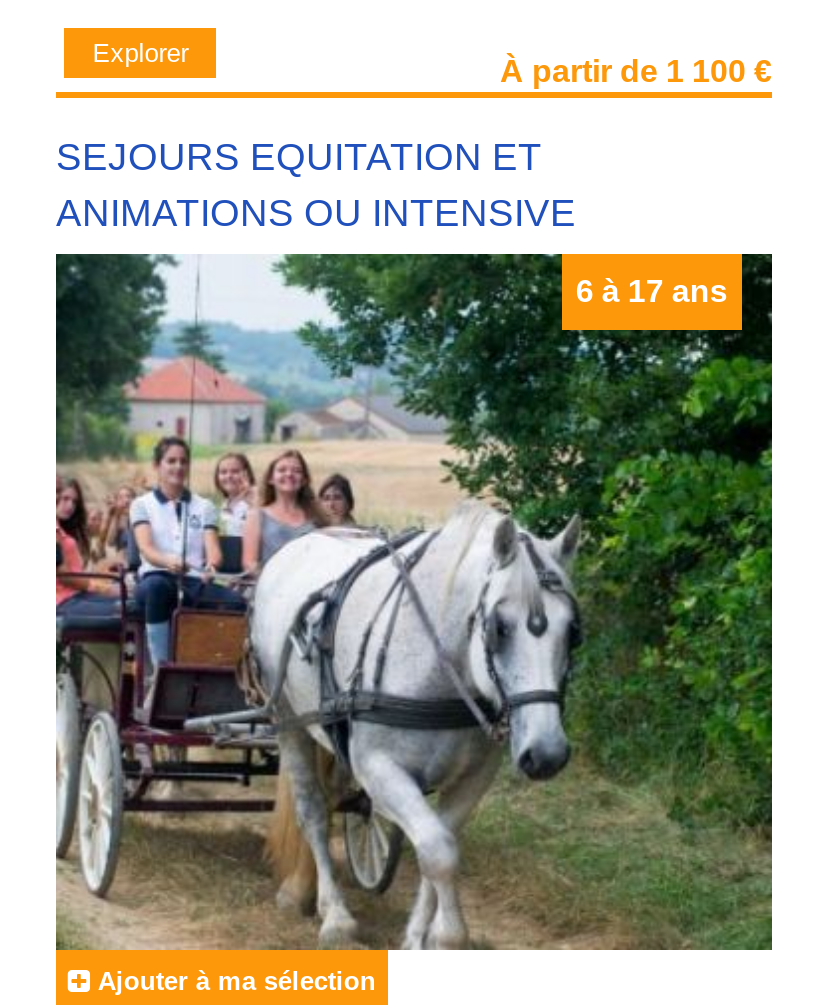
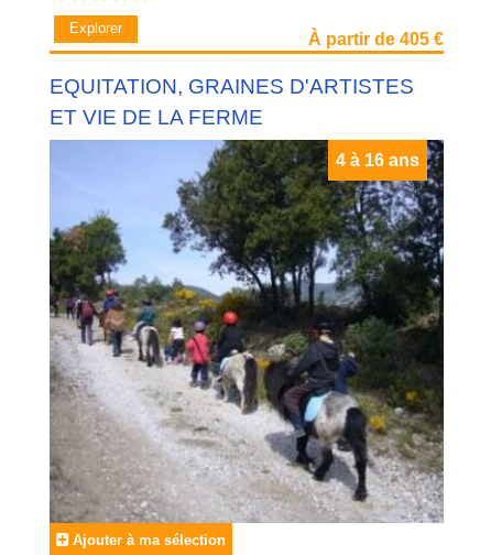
- À partir de 1 100 €
+ À partir de 405 €

- SEJOURS EQUITATION ET
- ANIMATIONS OU INTENSIVE
+ EQUITATION, GRAINES D'ARTISTES
+ ET VIE DE LA FERME

- [image]
- 6 à 17 ans
+ [image]
+ 4 à 16 ans
